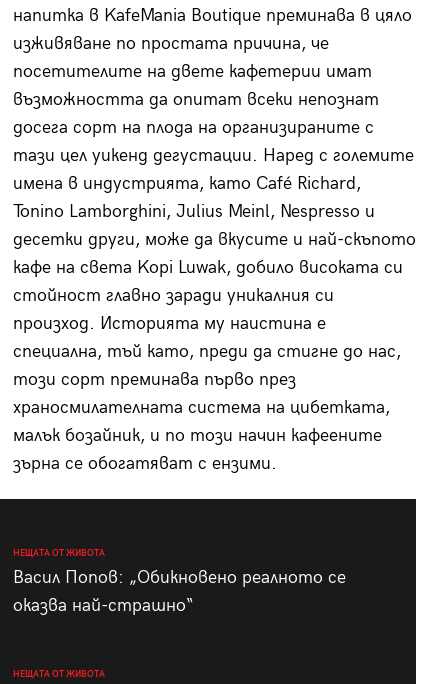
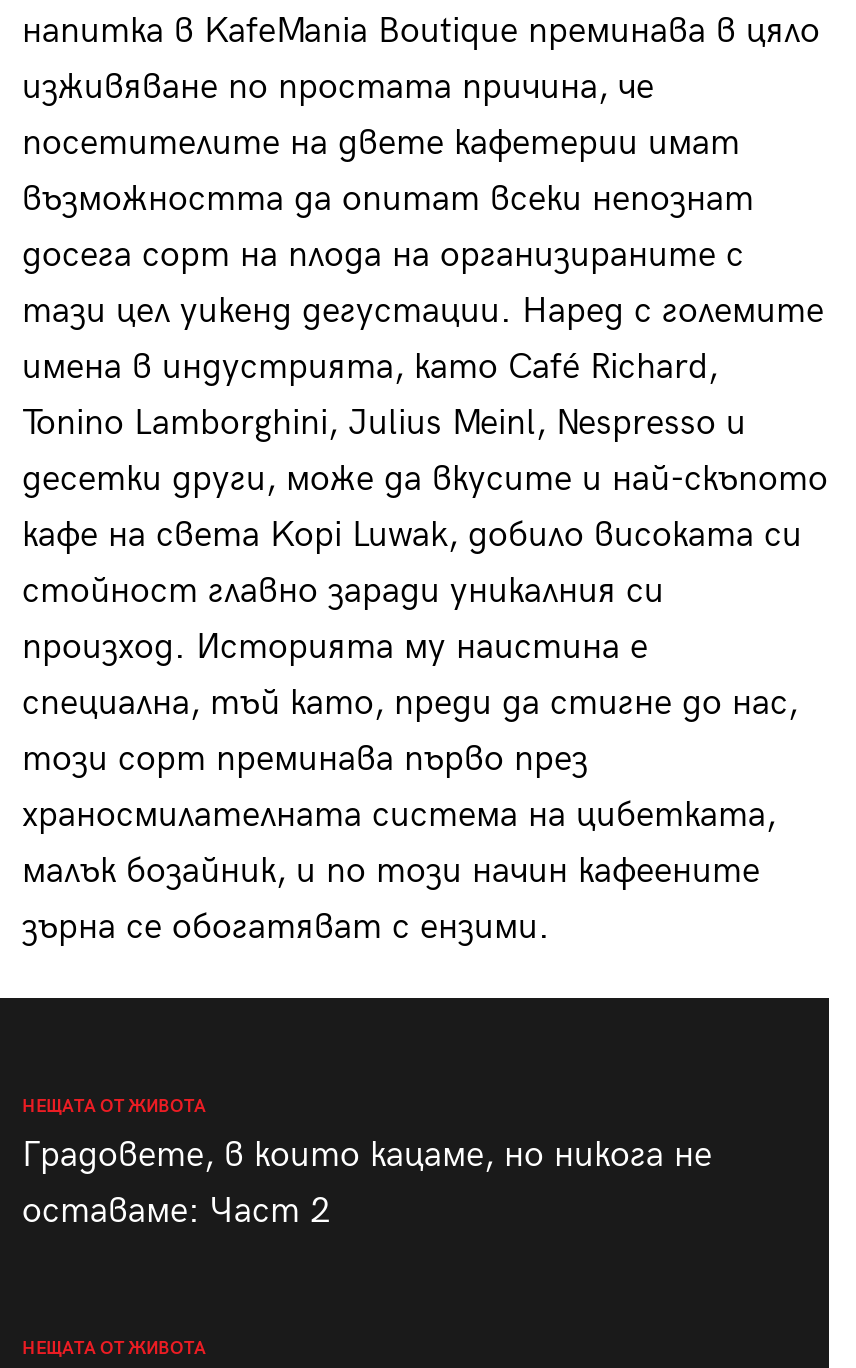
- Васил Попов: „Обикновено реалното се
- оказва най-страшно“
+ Градовете, в които кацаме, но никога не
+ оставаме: Част 2
